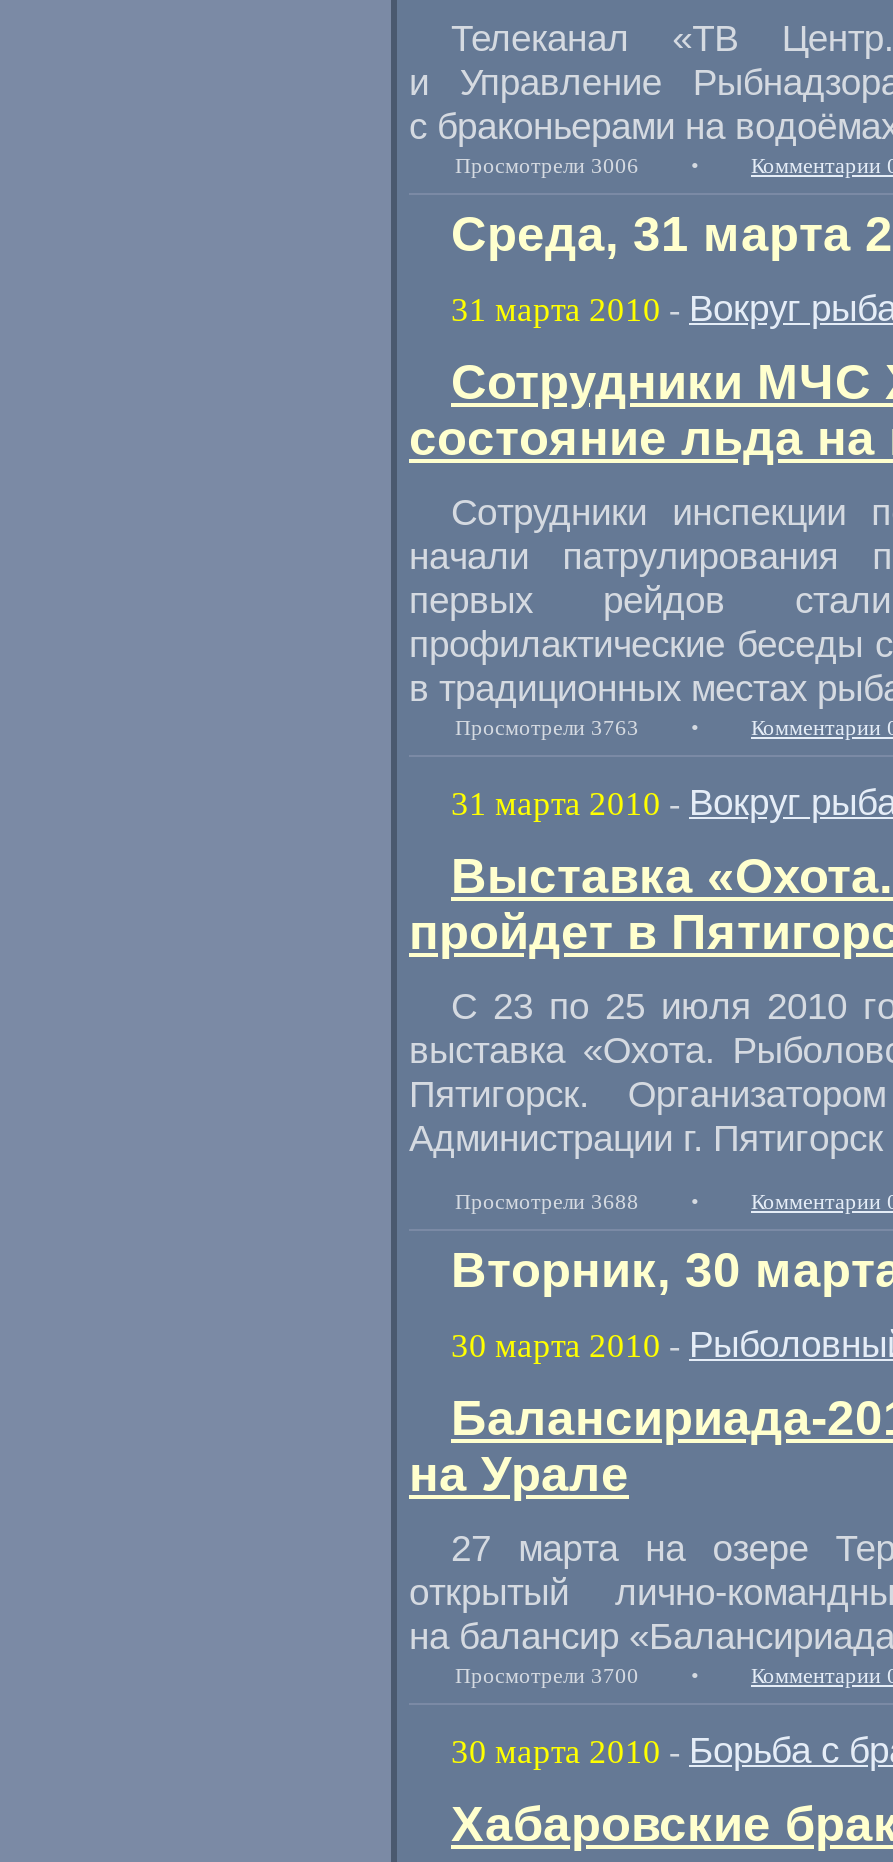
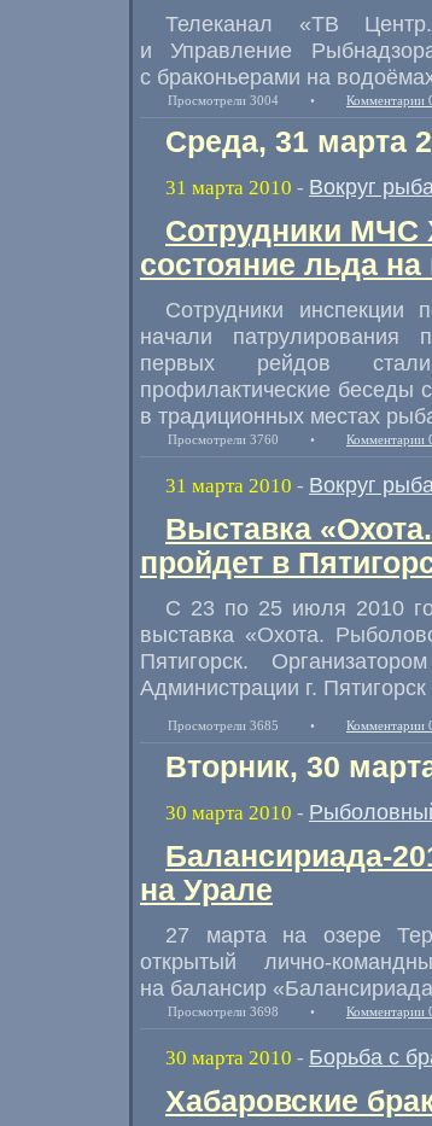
- Просмотрели 3006
+ Просмотрели 3004

- Просмотрели 3763
+ Просмотрели 3760

- Просмотрели 3688
+ Просмотрели 3685

- Просмотрели 3700
+ Просмотрели 3698
